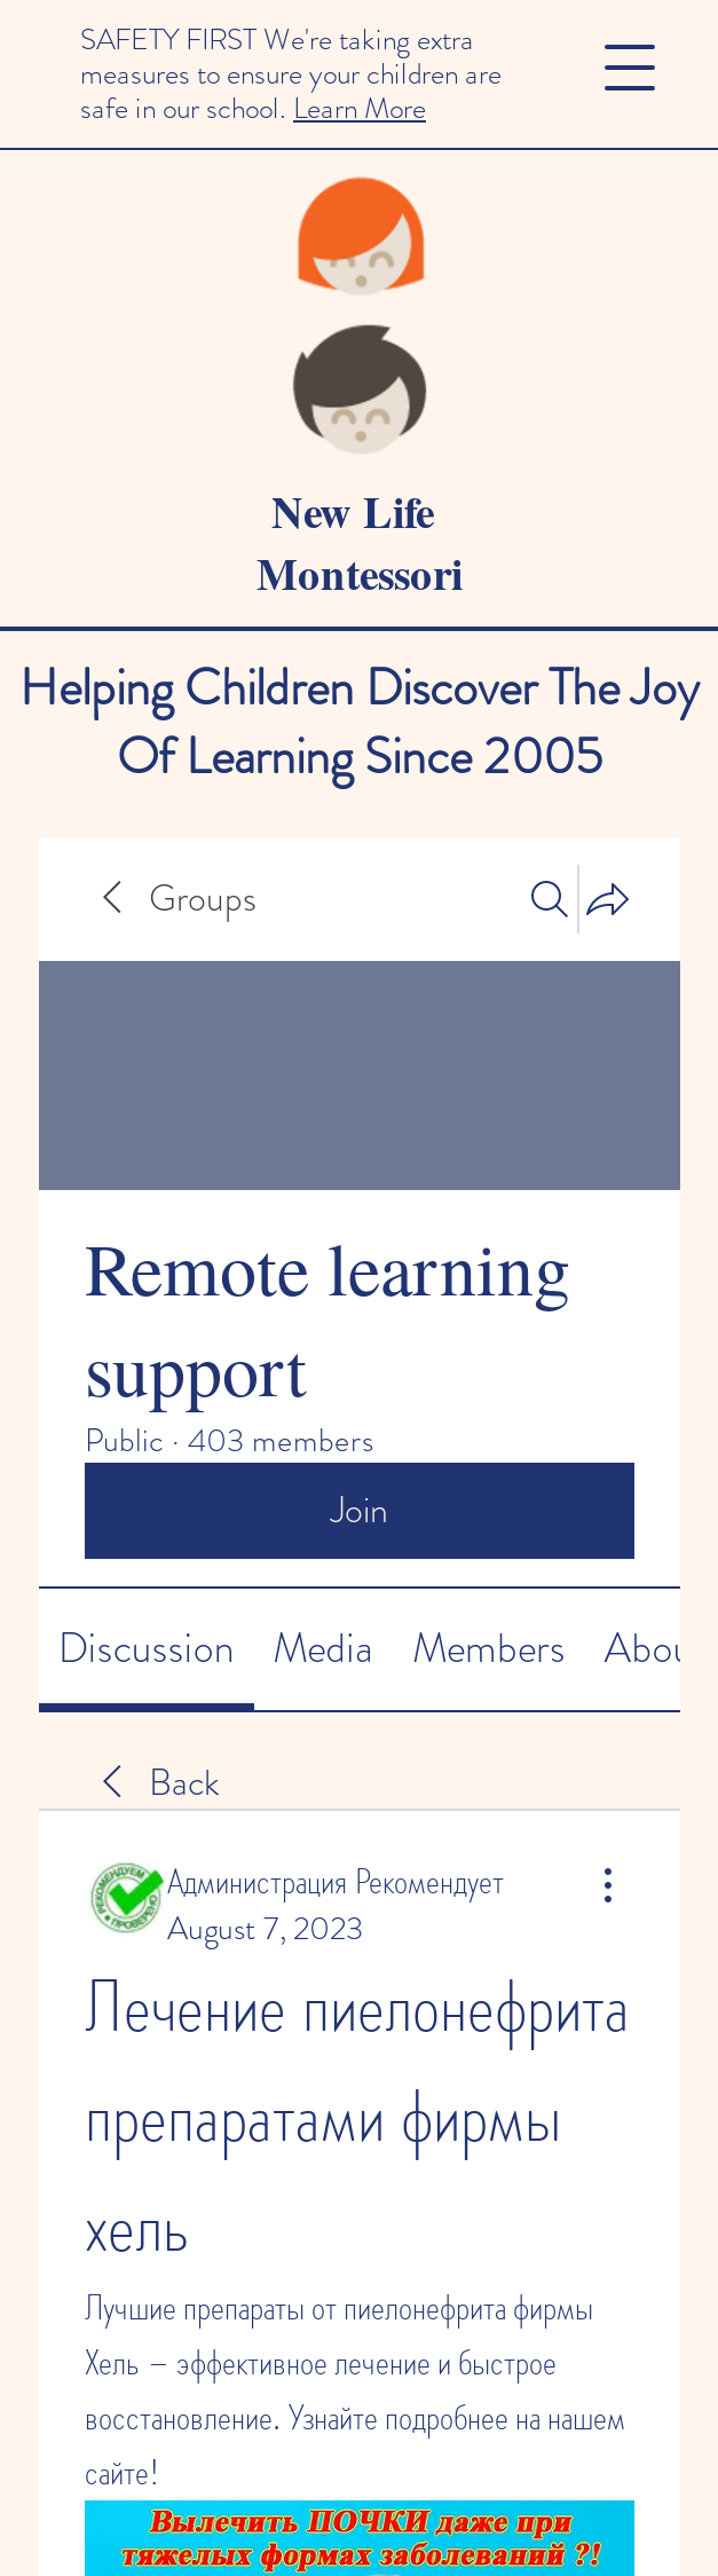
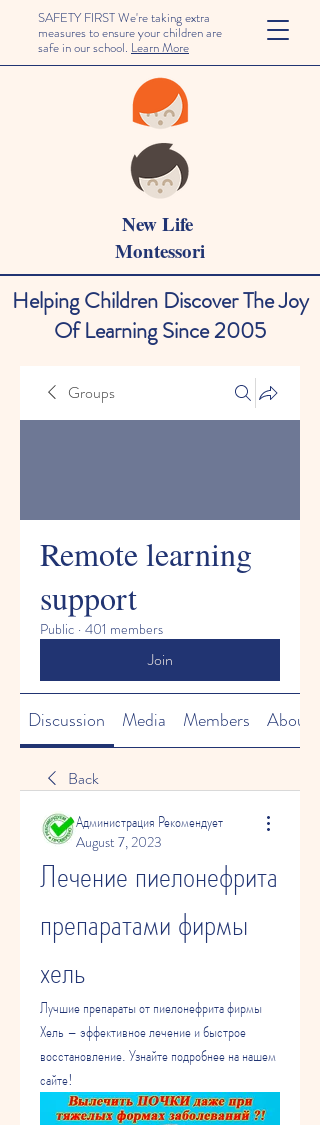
- Public · 403 members
+ Public · 401 members
